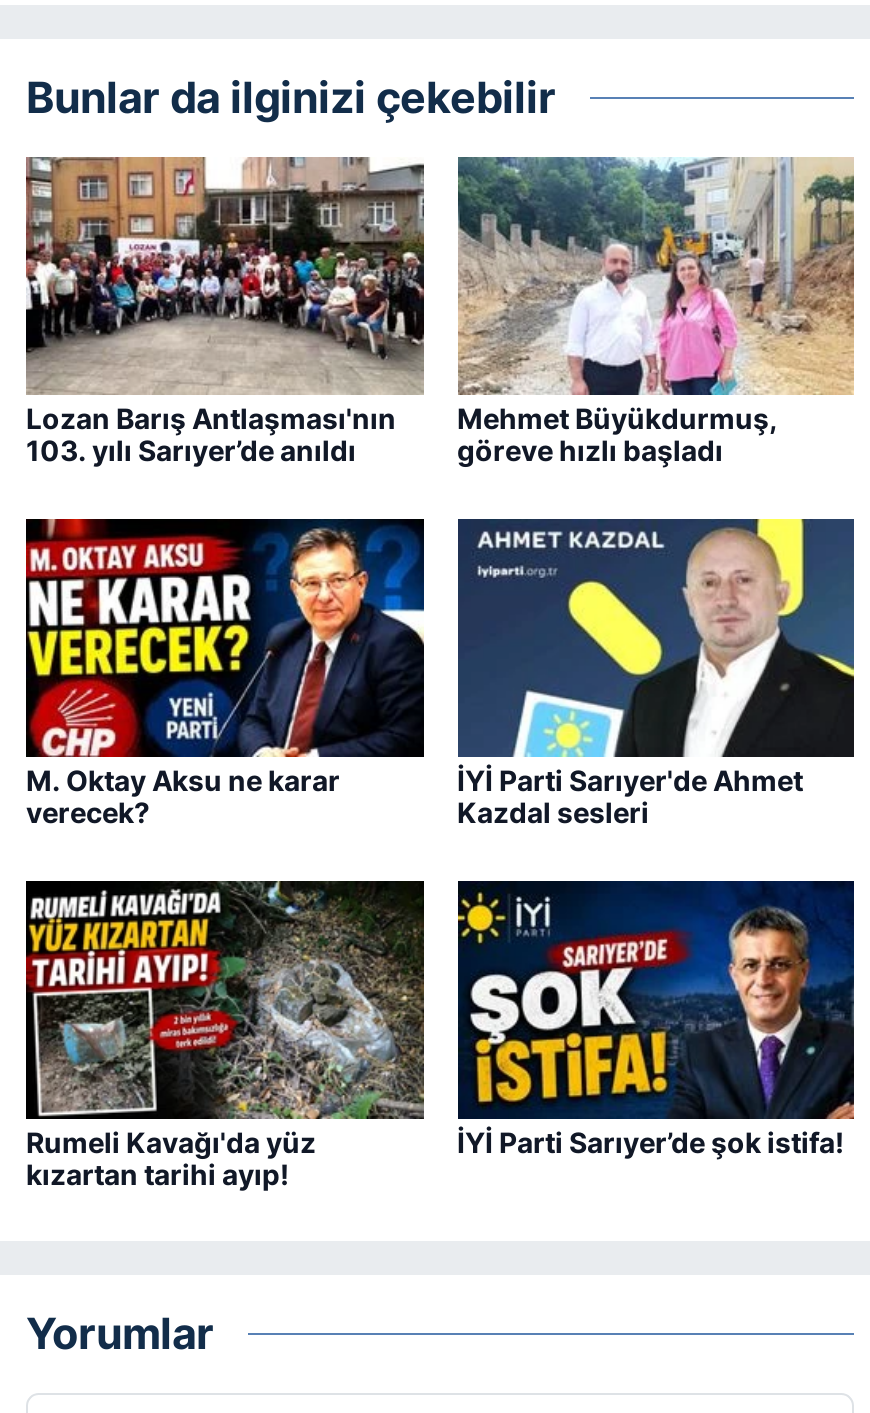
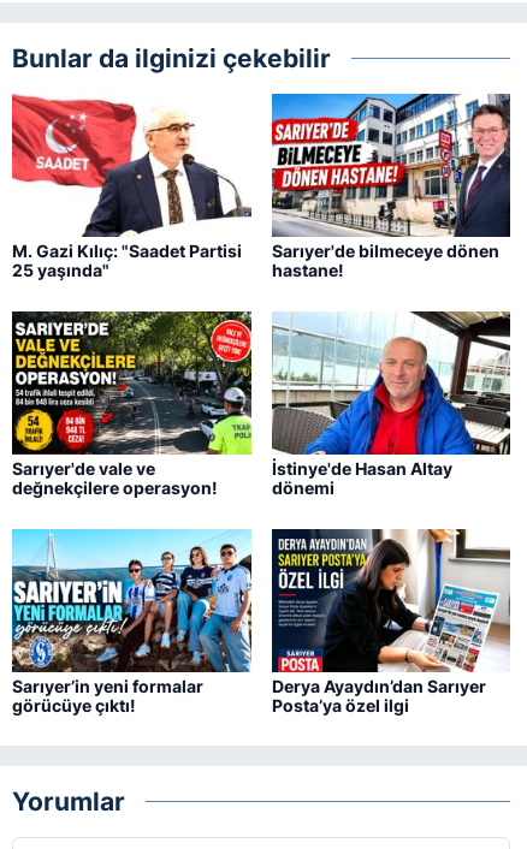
- [image]
- Lozan Barış Antlaşması'nın
- 103. yılı Sarıyer’de anıldı
+ [image]
+ M. Gazi Kılıç: "Saadet Partisi
+ 25 yaşında"

- [image]
- Mehmet Büyükdurmuş,
- göreve hızlı başladı
+ [image]
+ Sarıyer'de bilmeceye dönen
+ hastane!

- [image]
- M. Oktay Aksu ne karar
- verecek?
+ [image]
+ Sarıyer'de vale ve
+ değnekçilere operasyon!

- [image]
- İYİ Parti Sarıyer'de Ahmet
- Kazdal sesleri
+ [image]
+ İstinye'de Hasan Altay
+ dönemi

- [image]
- Rumeli Kavağı'da yüz
- kızartan tarihi ayıp!
+ [image]
+ Sarıyer’in yeni formalar
+ görücüye çıktı!

- [image]
- İYİ Parti Sarıyer’de şok istifa!
+ [image]
+ Derya Ayaydın’dan Sarıyer
+ Posta’ya özel ilgi
